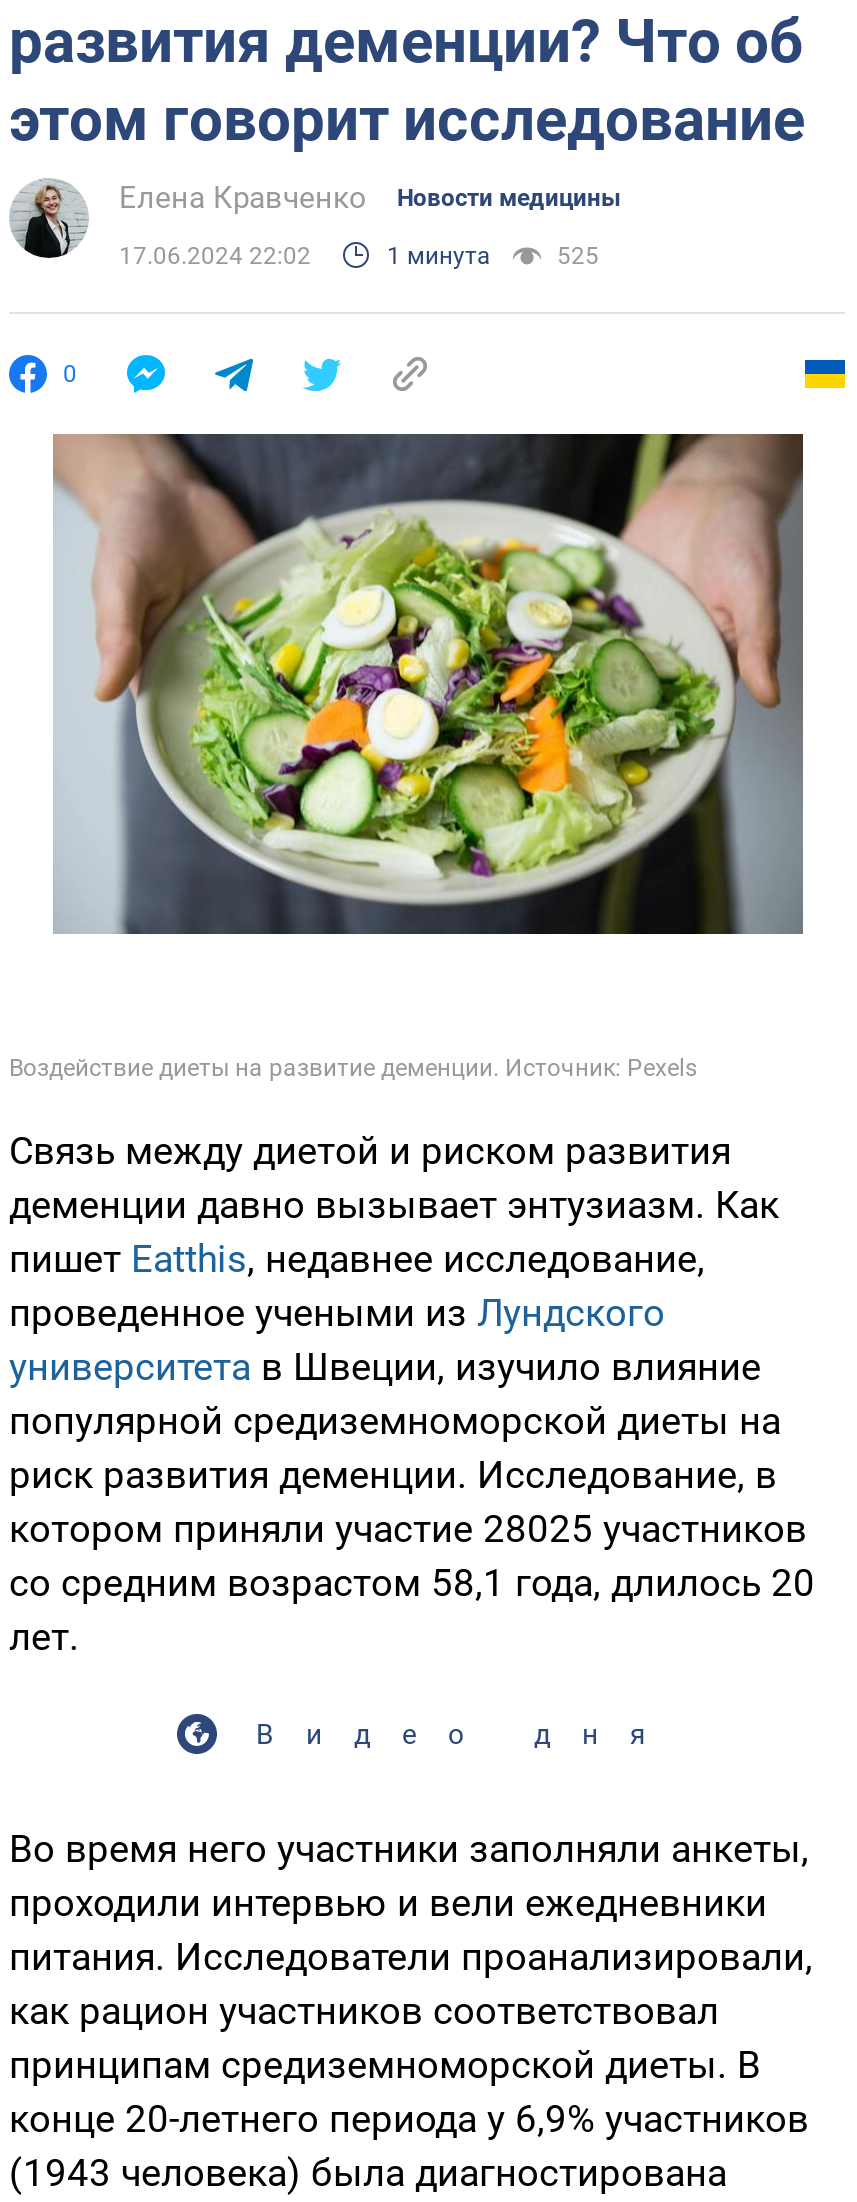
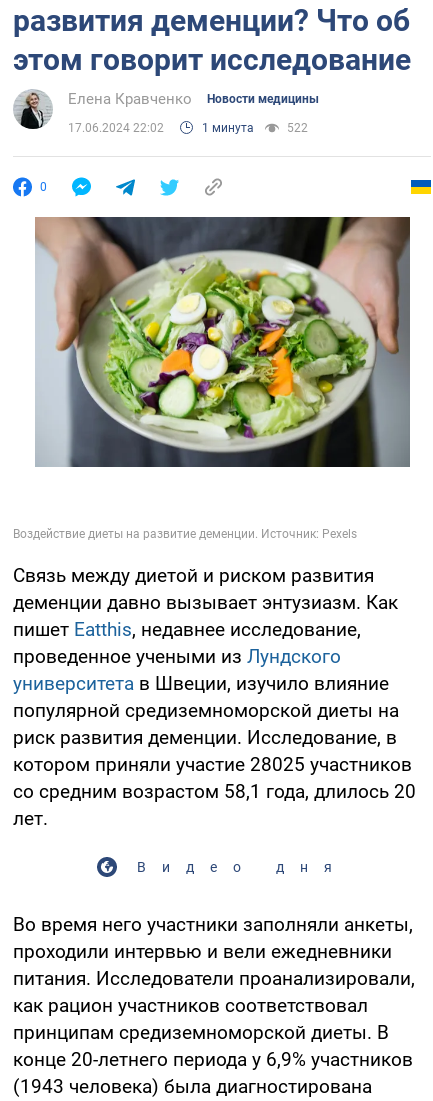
- 525
+ 522
